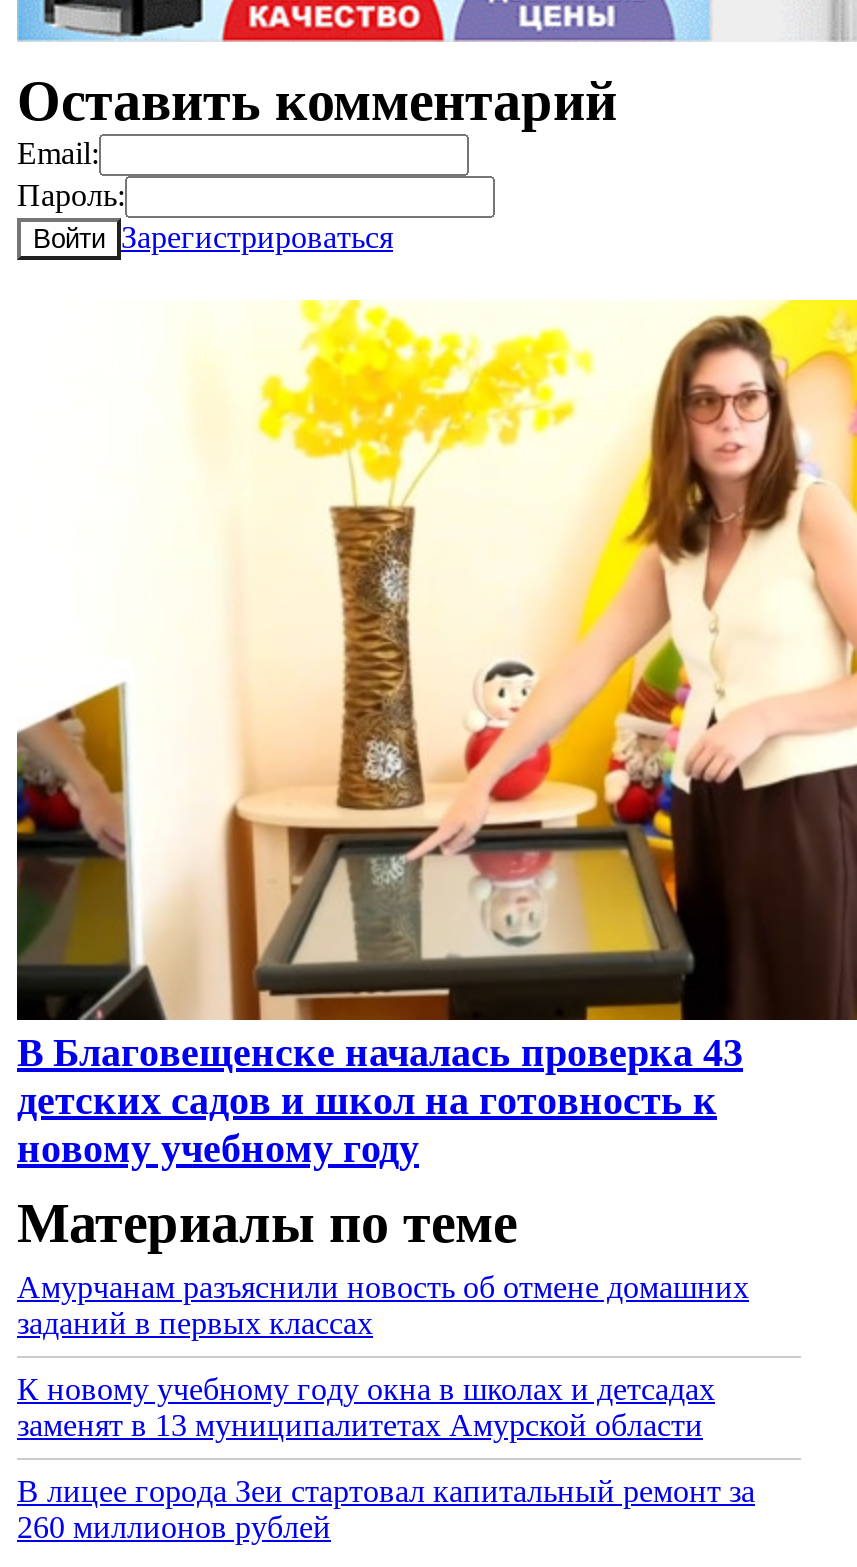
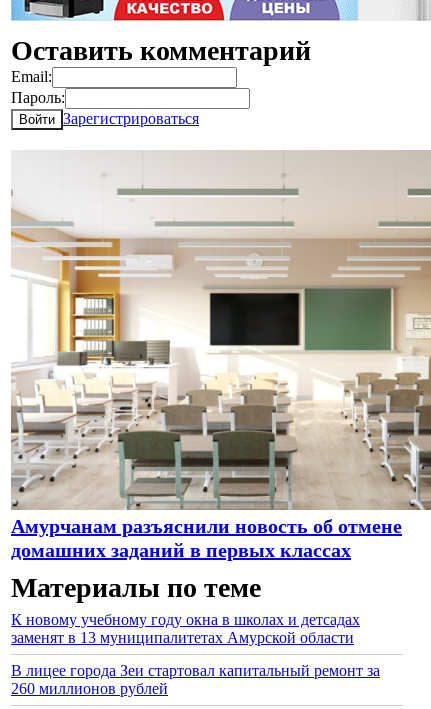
- [image]
- В Благовещенске началась проверка 43
- детских садов и школ на готовность к
- новому учебному году
+ [image]
+ Амурчанам разъяснили новость об отмене
+ домашних заданий в первых классах

- Амурчанам разъяснили новость об отмене домашних
- заданий в первых классах
